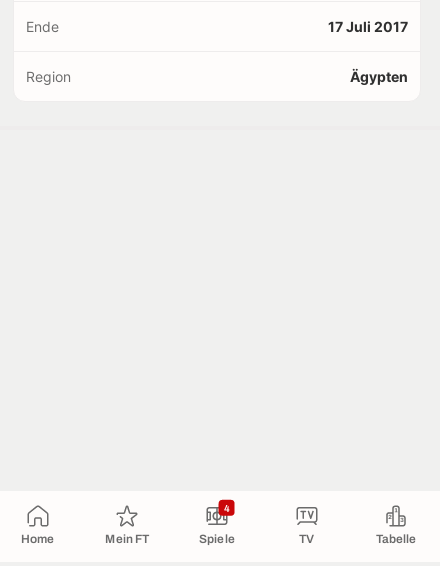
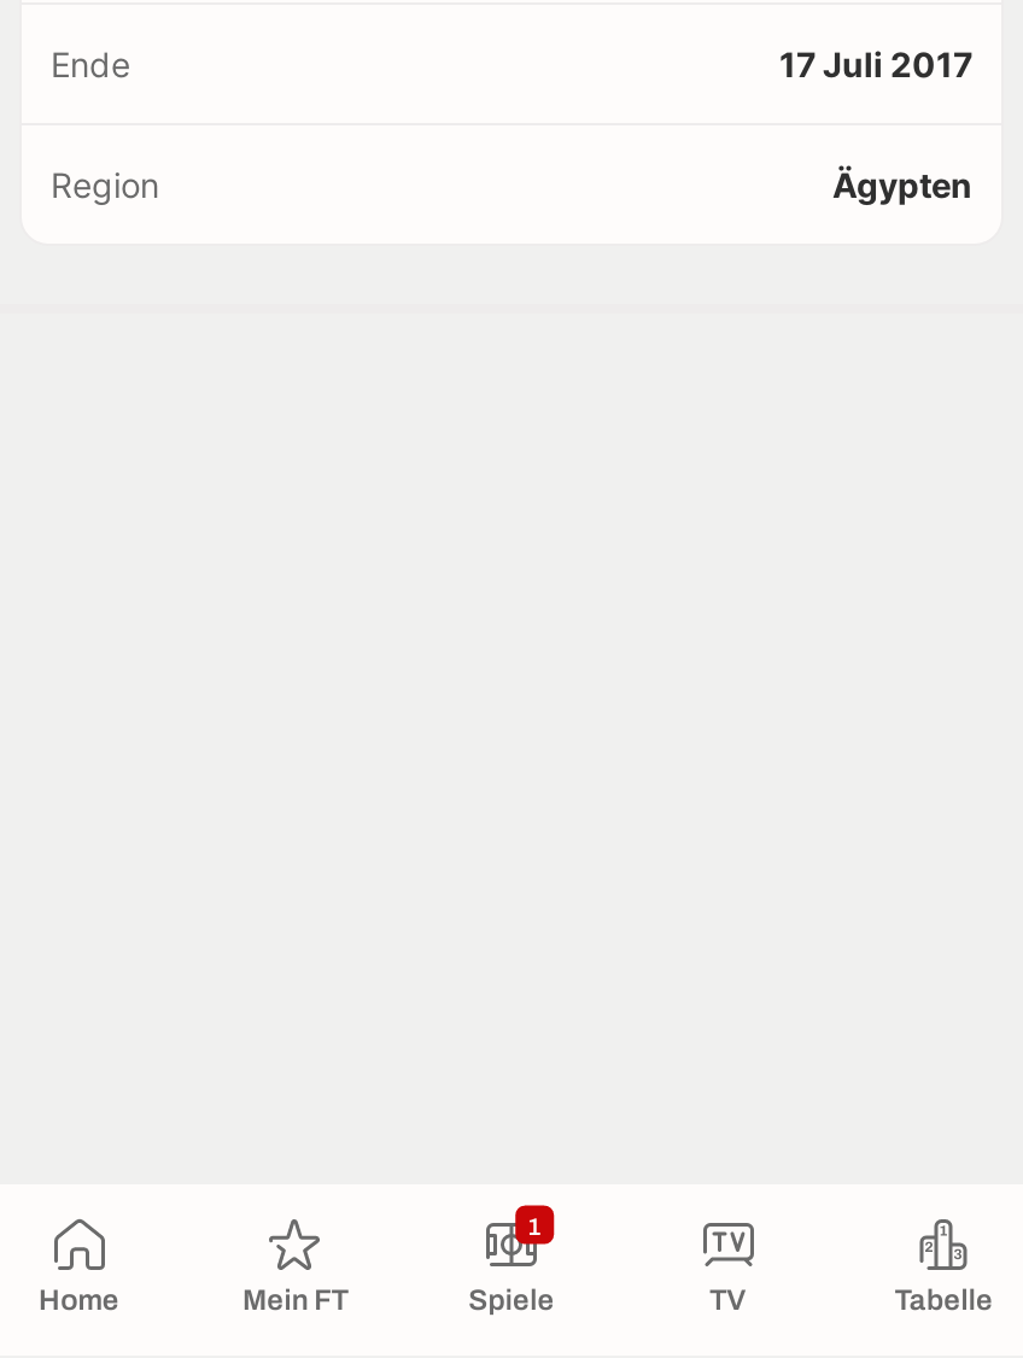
- 4
+ 1
